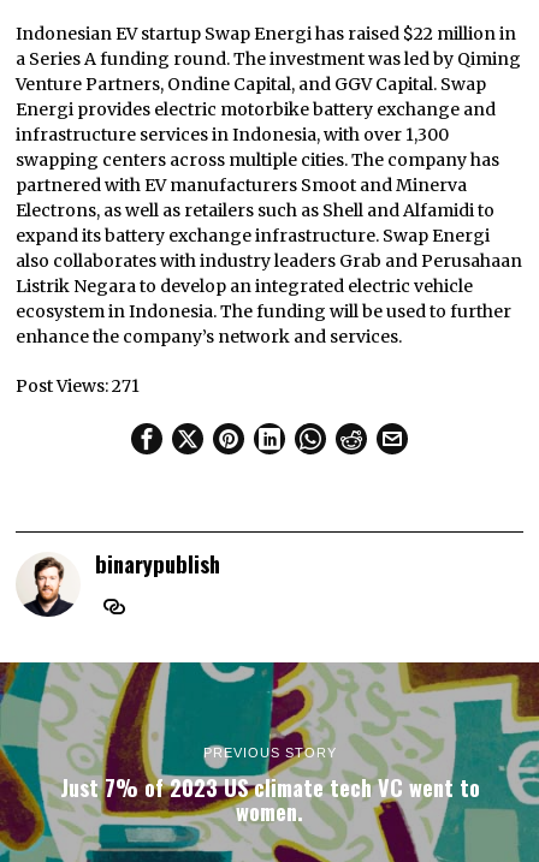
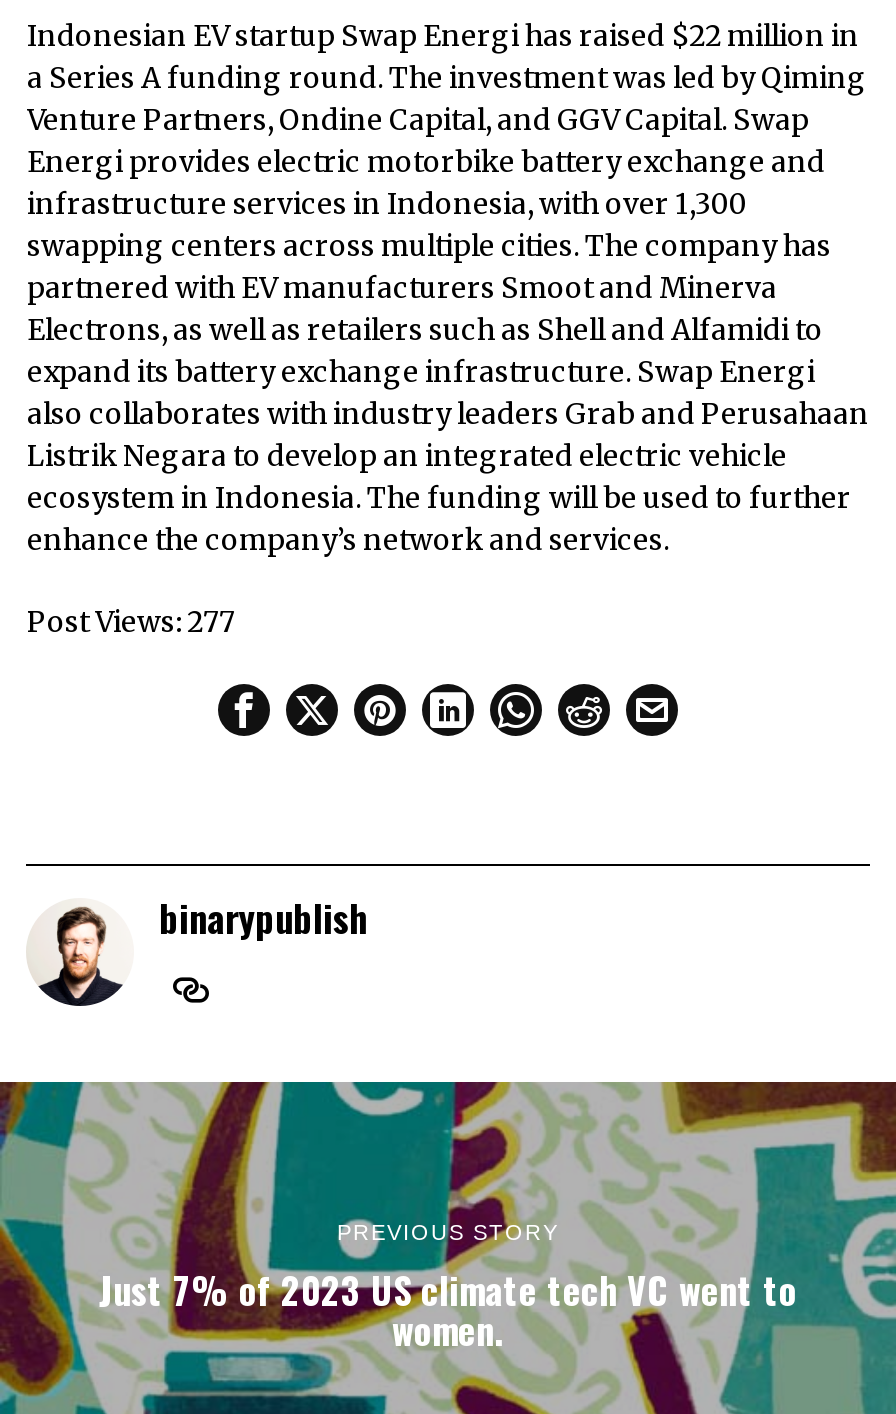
- Post Views: 271
+ Post Views: 277
